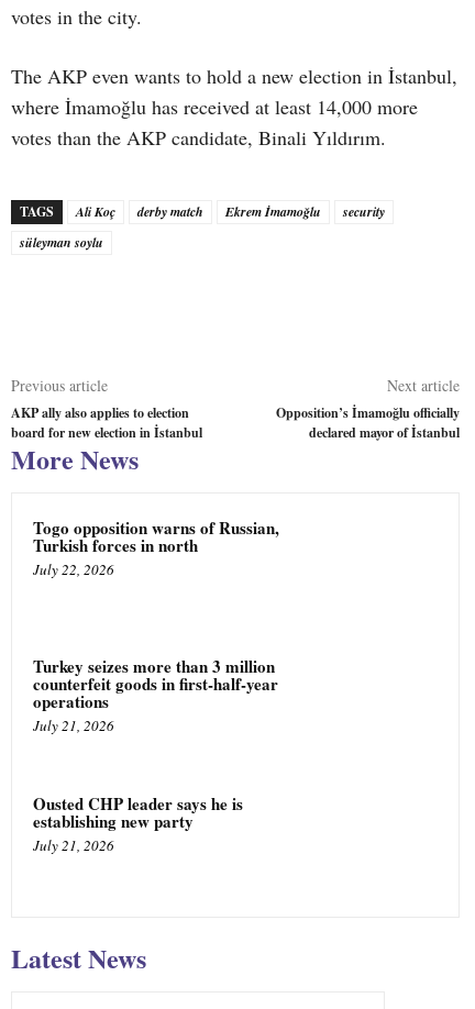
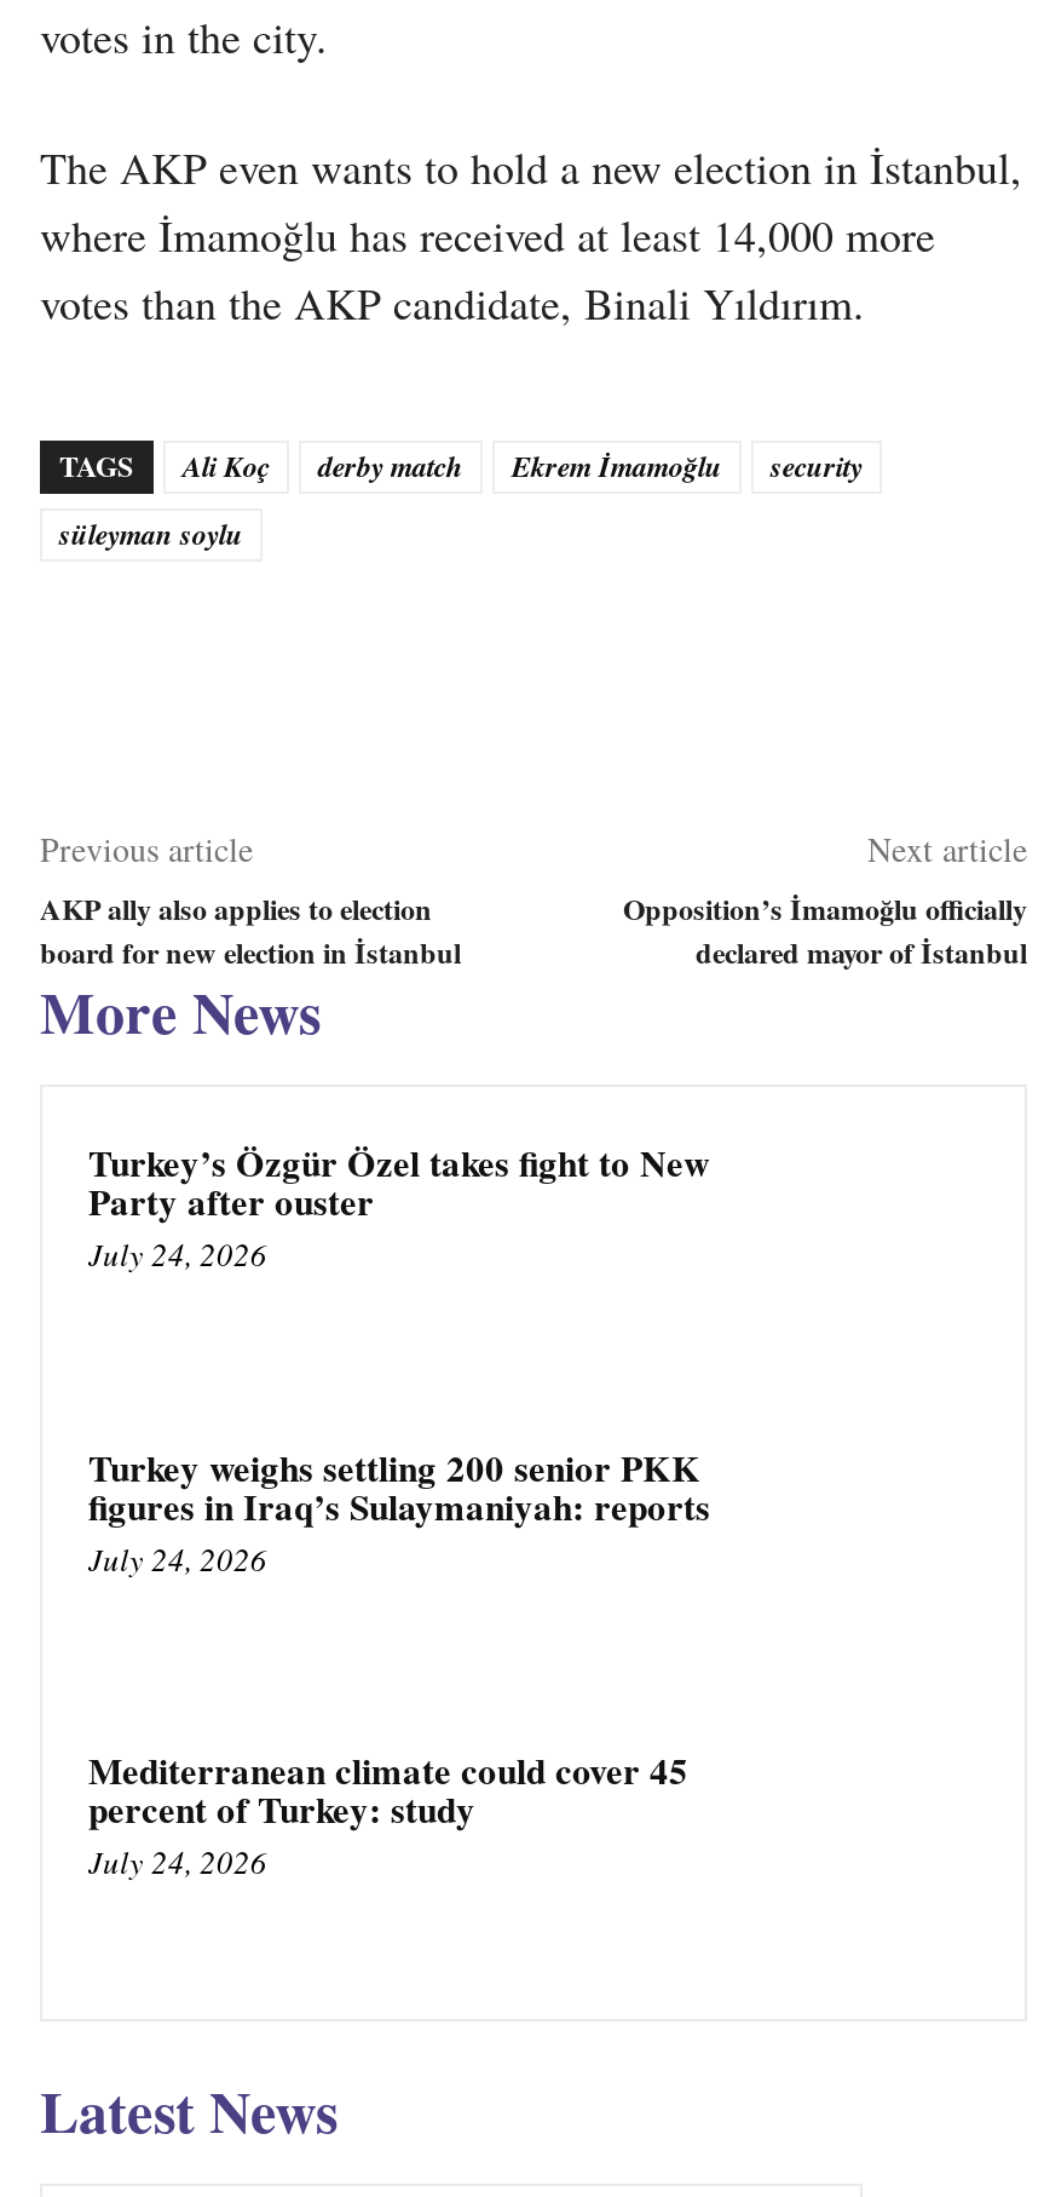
- Togo opposition warns of Russian,
- Turkish forces in north
- July 22, 2026
+ Turkey’s Özgür Özel takes fight to New
+ Party after ouster
+ July 24, 2026

- Turkey seizes more than 3 million
- counterfeit goods in first-half-year
- operations
- July 21, 2026
+ Turkey weighs settling 200 senior PKK
+ figures in Iraq’s Sulaymaniyah: reports
+ July 24, 2026

- Ousted CHP leader says he is
- establishing new party
- July 21, 2026
+ Mediterranean climate could cover 45
+ percent of Turkey: study
+ July 24, 2026
